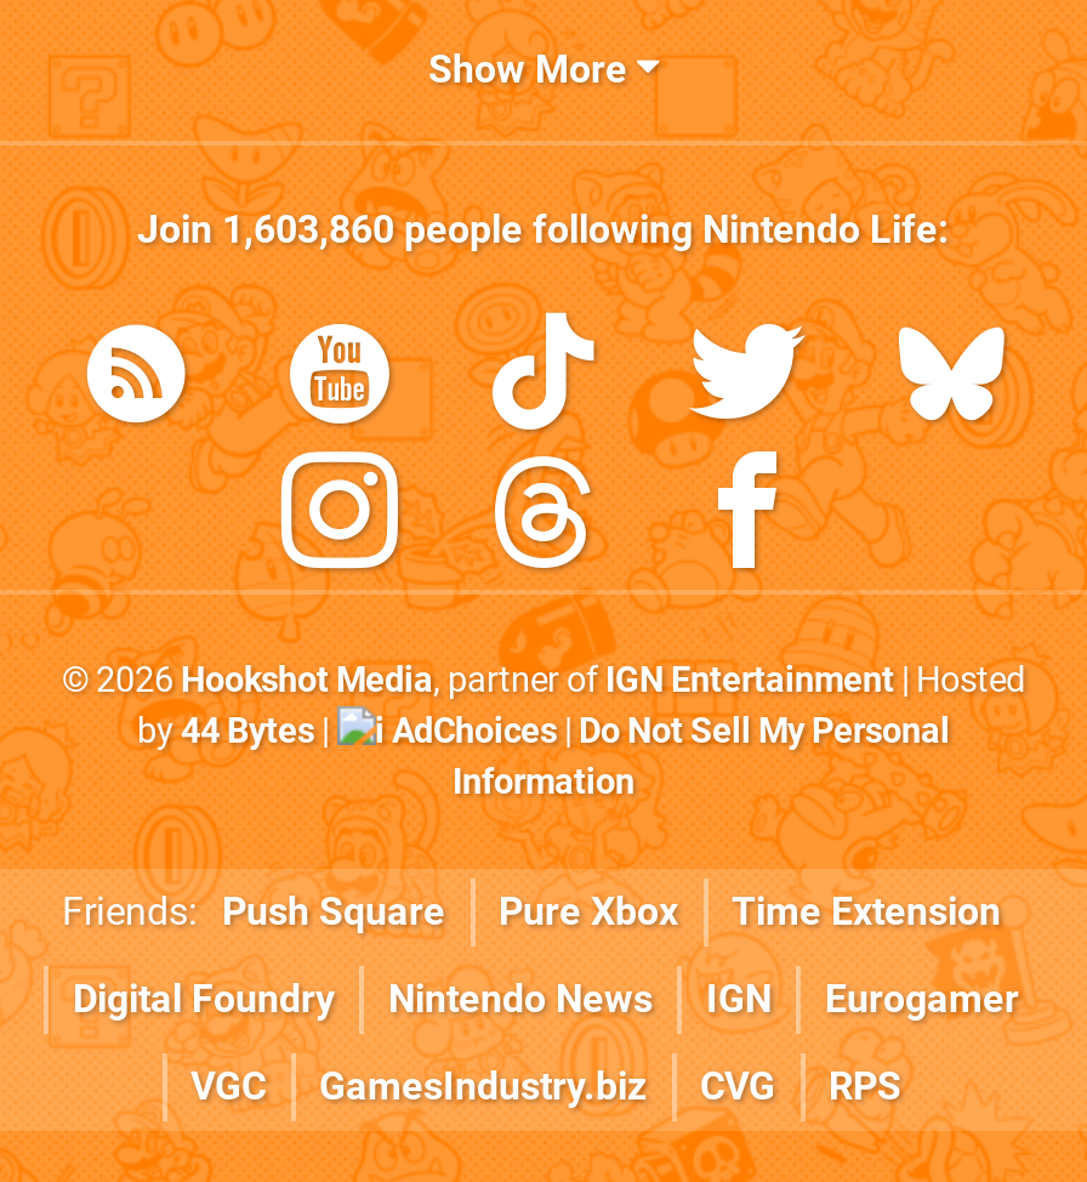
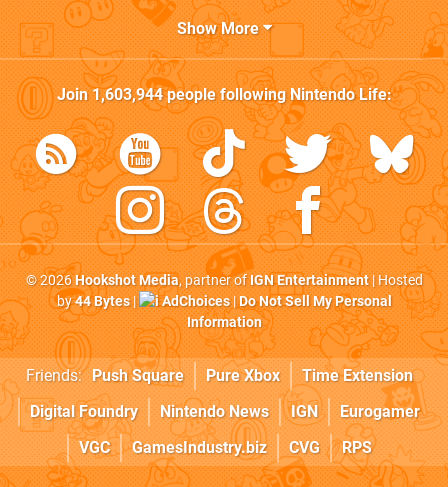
- Join 1,603,860 people following Nintendo Life:
+ Join 1,603,944 people following Nintendo Life:
